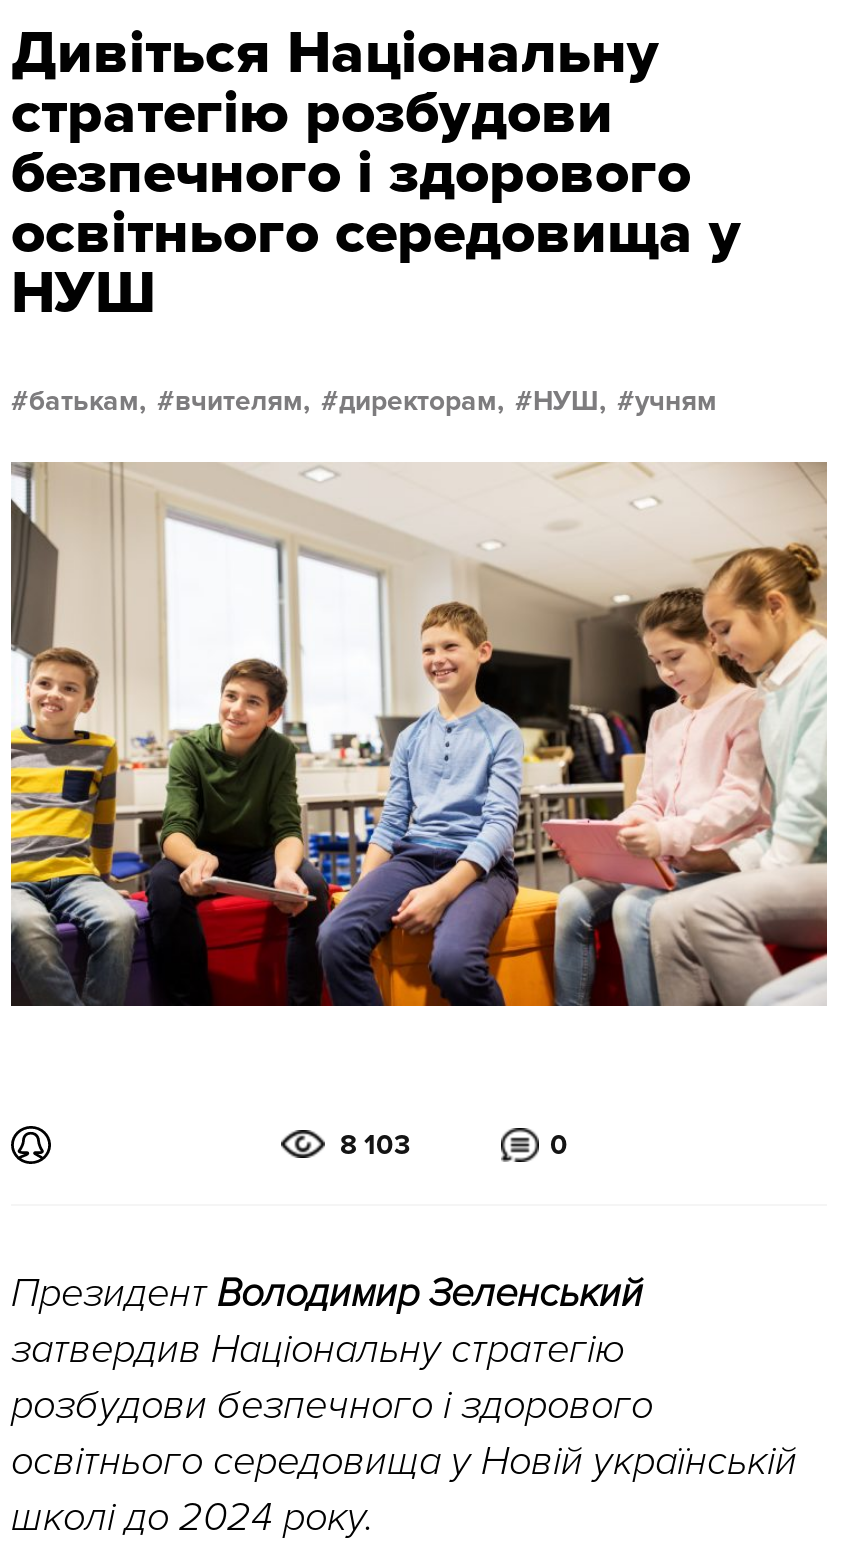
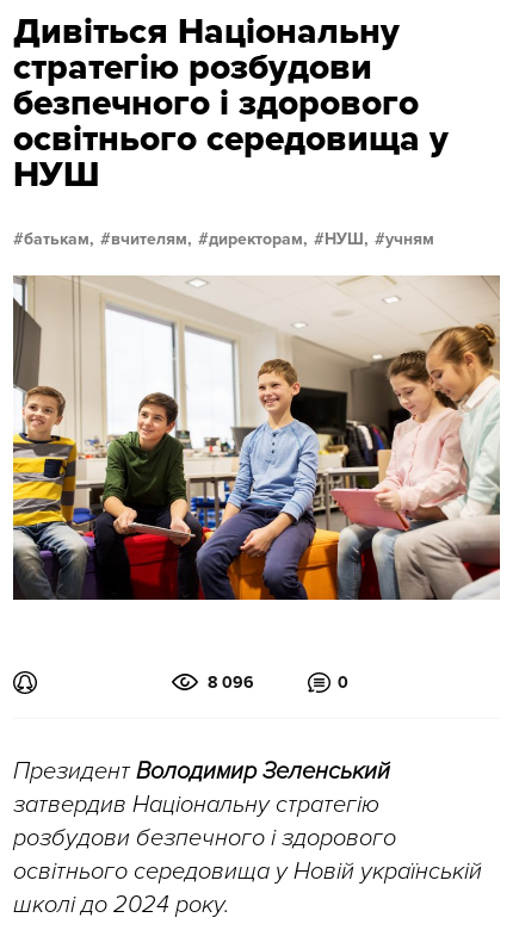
- 8 103
+ 8 096
